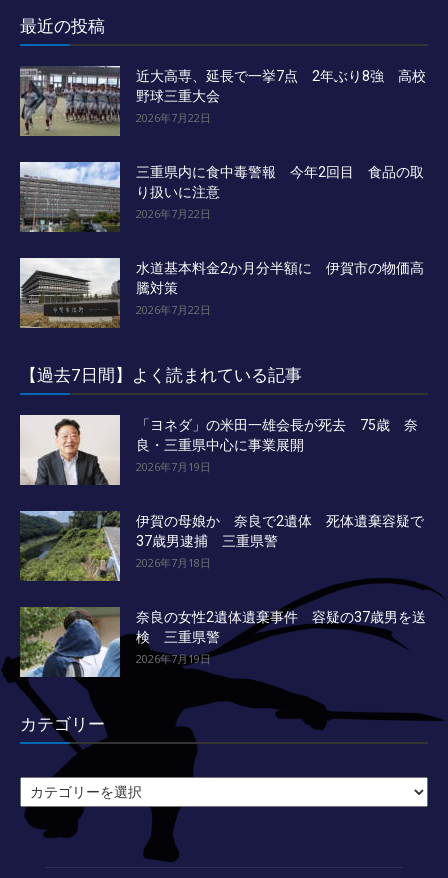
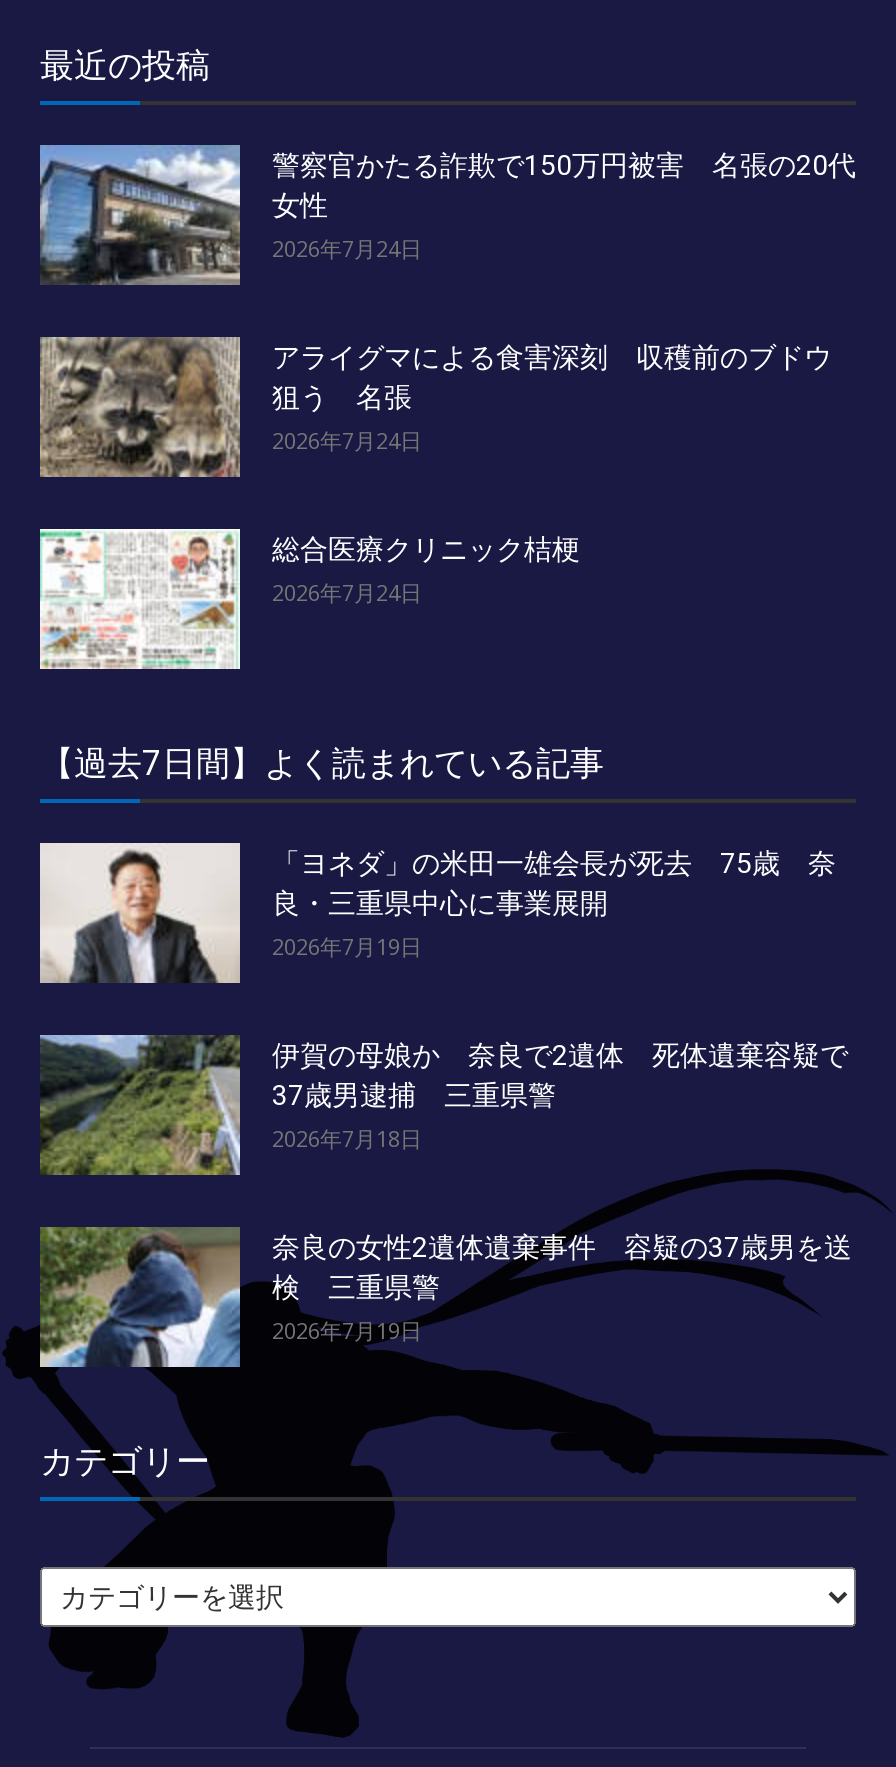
- [image]
- 近大高専、延長で一挙7点 2年ぶり8強 高校
- 野球三重大会
- 2026年7月22日
+ [image]
+ 警察官かたる詐欺で150万円被害 名張の20代
+ 女性
+ 2026年7月24日

- [image]
- 三重県内に食中毒警報 今年2回目 食品の取
- り扱いに注意
- 2026年7月22日
+ [image]
+ アライグマによる食害深刻 収穫前のブドウ
+ 狙う 名張
+ 2026年7月24日

- [image]
- 水道基本料金2か月分半額に 伊賀市の物価高
- 騰対策
- 2026年7月22日
+ [image]
+ 総合医療クリニック桔梗
+ 2026年7月24日
